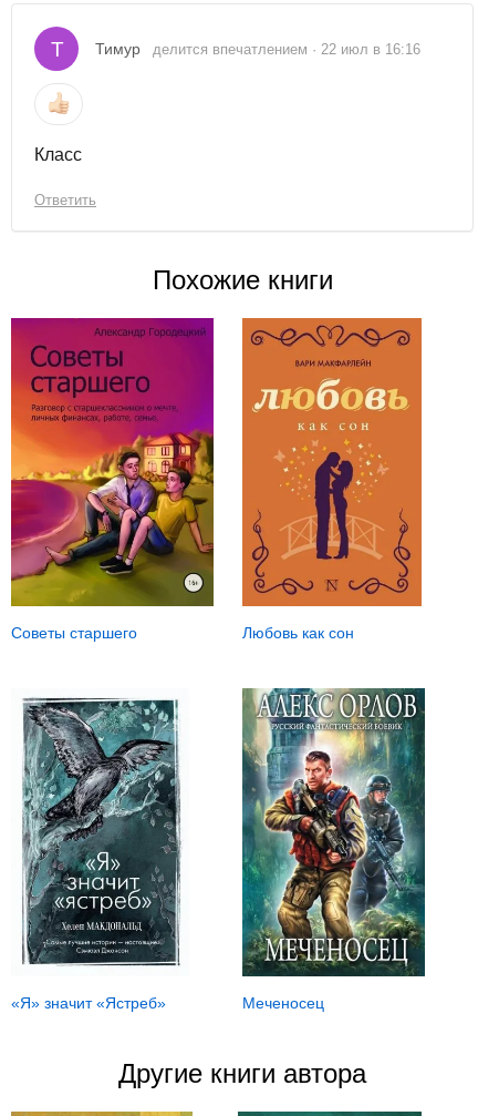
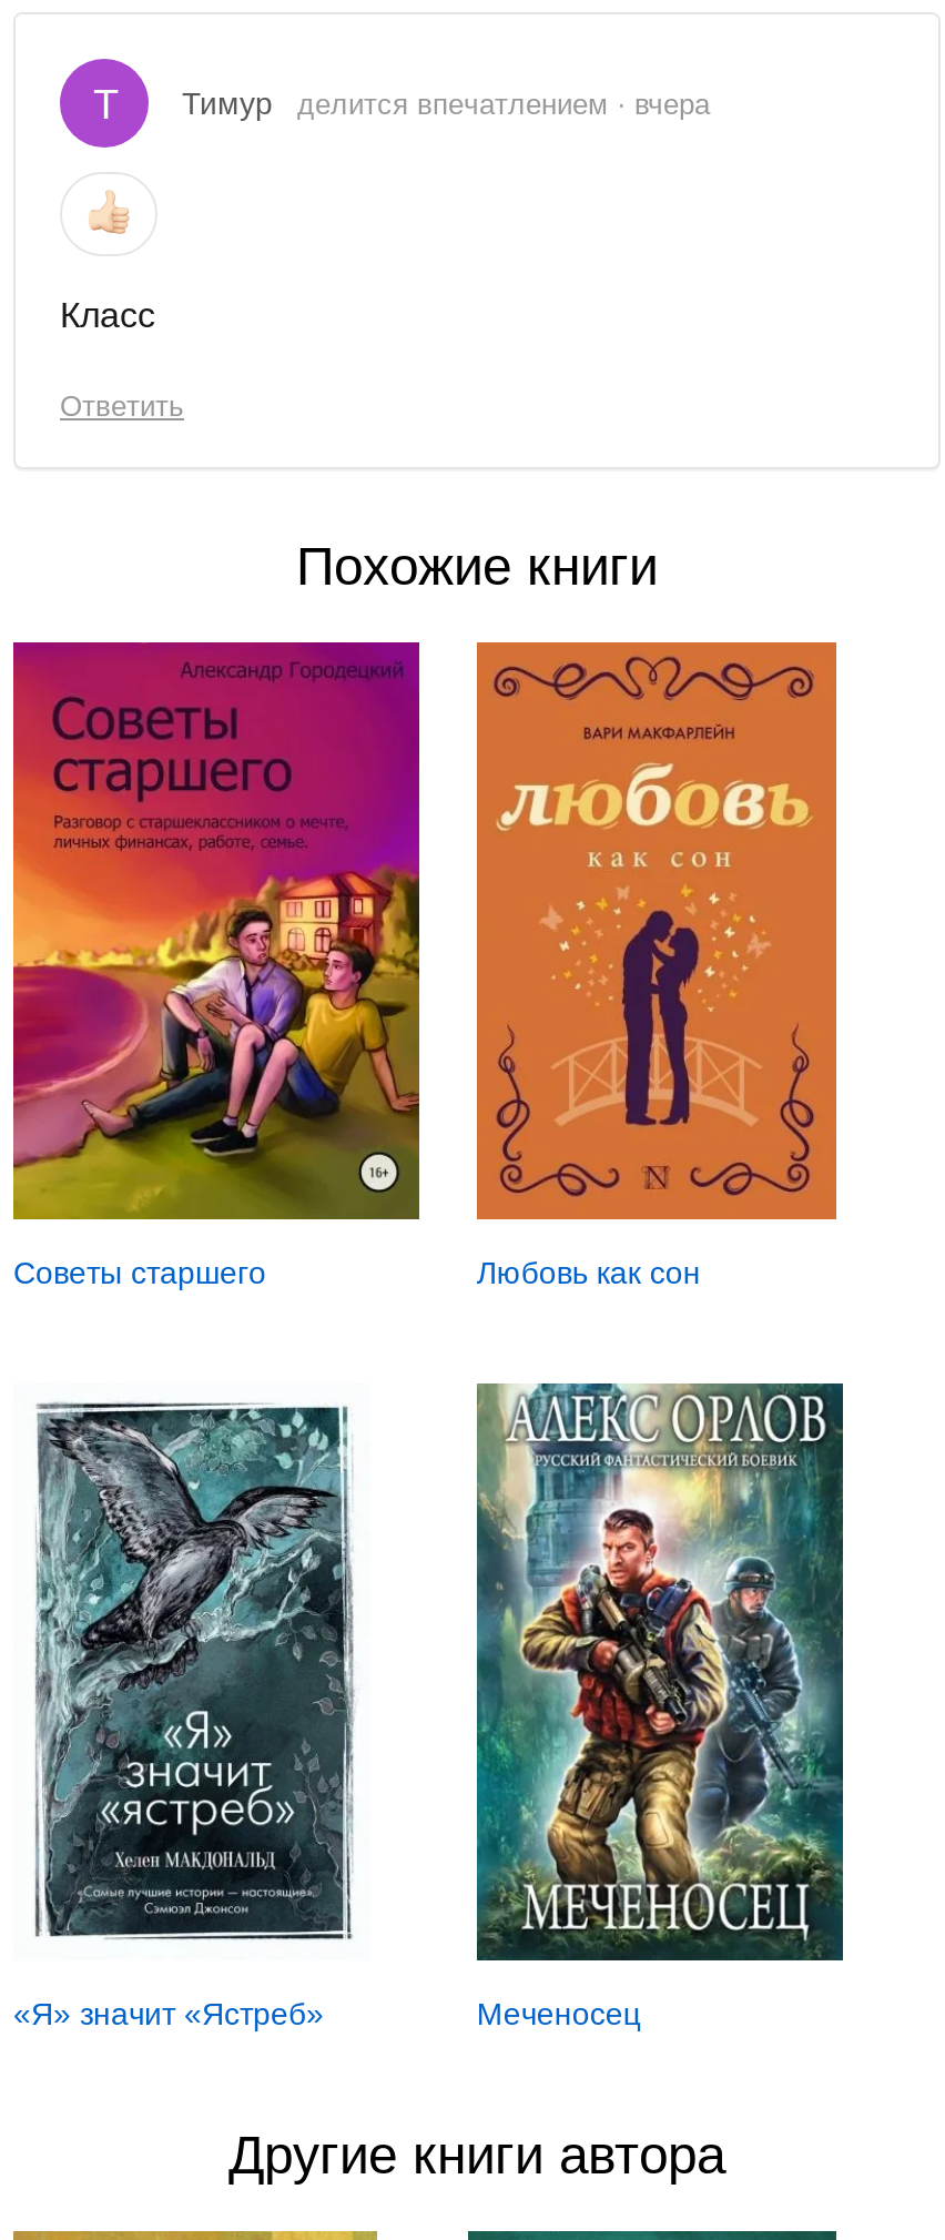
- делится впечатлением · 22 июл в 16:16
+ делится впечатлением · вчера
